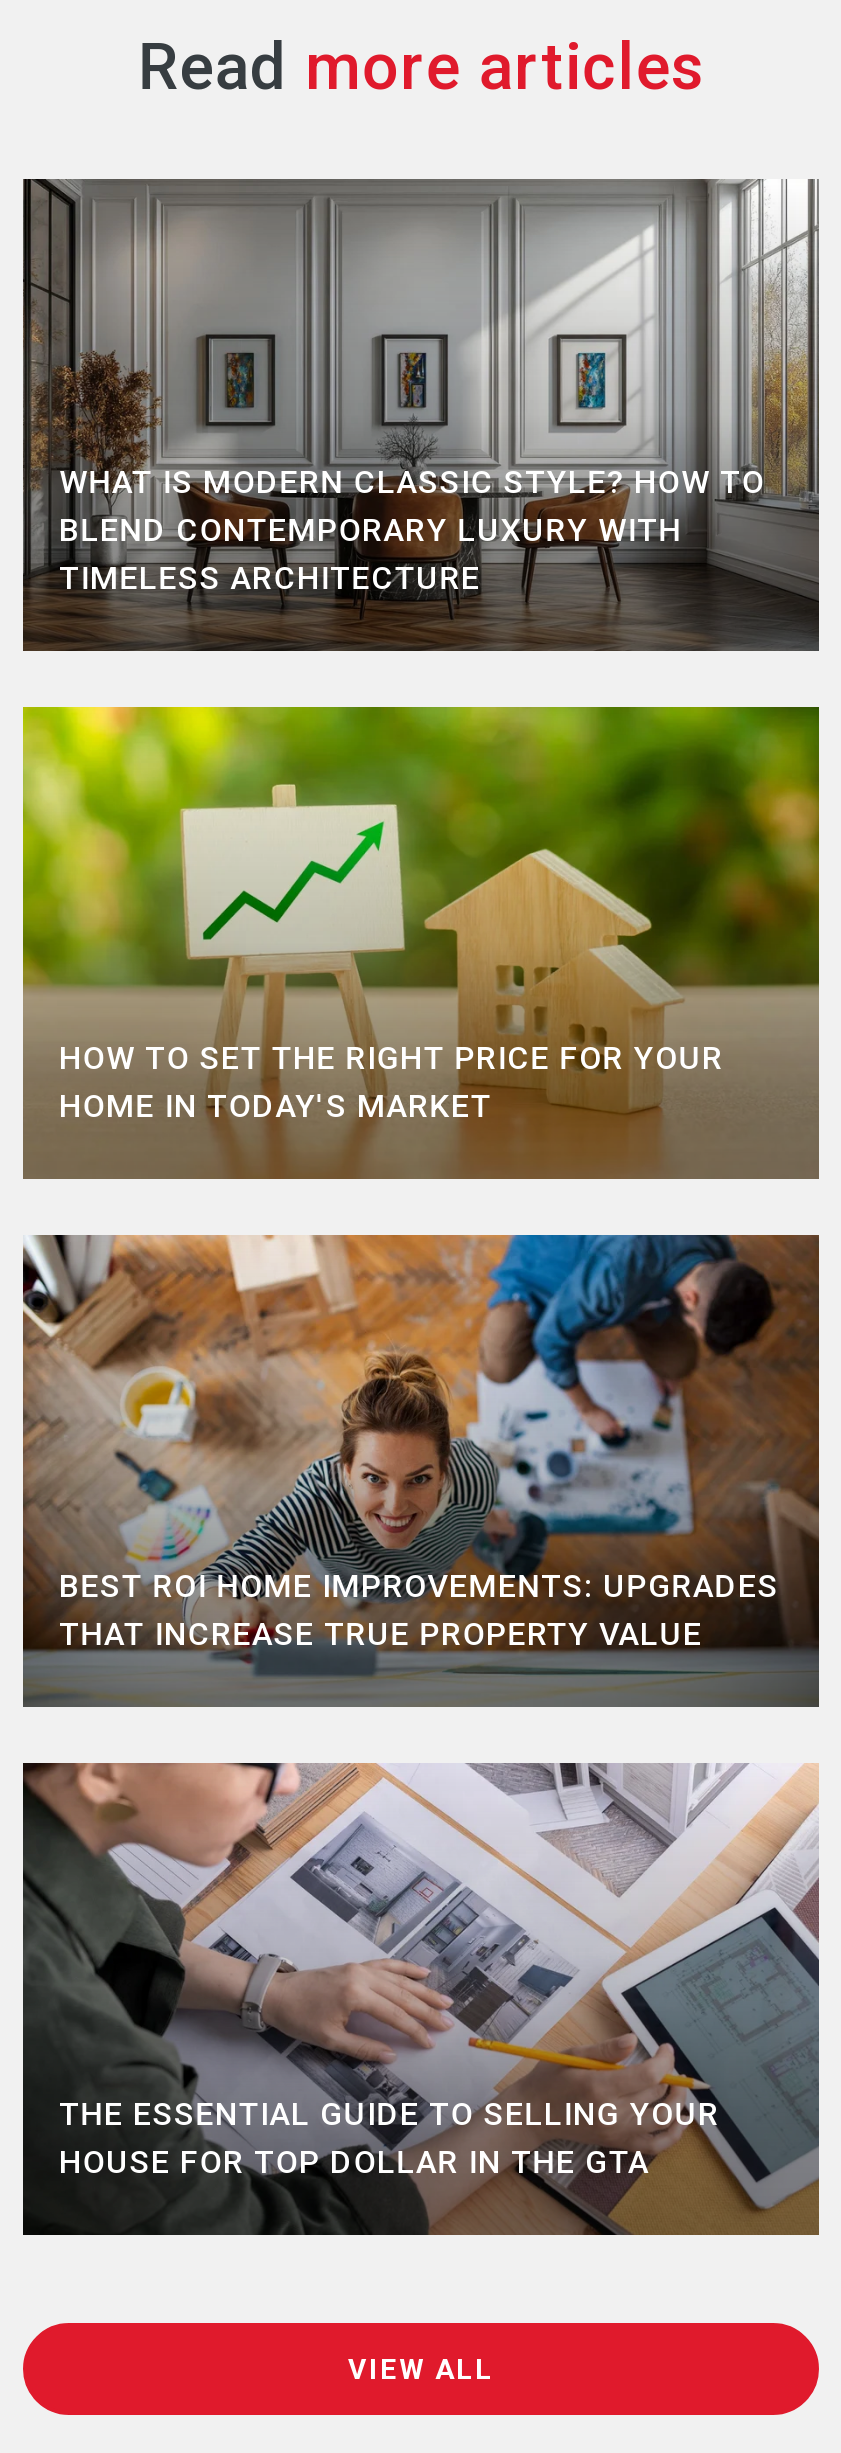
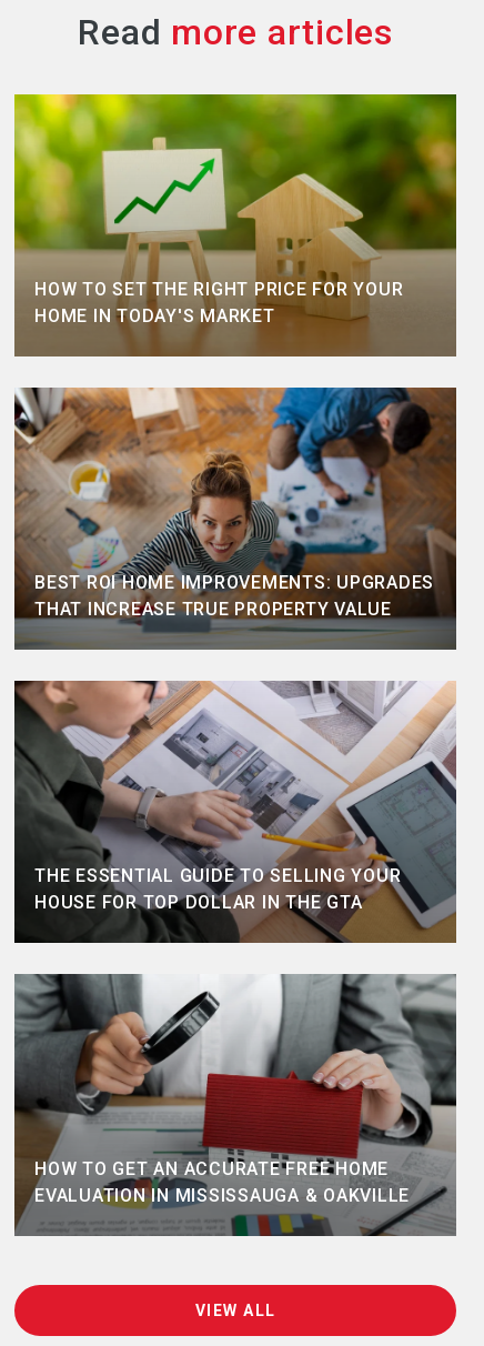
- [image]
- WHAT IS MODERN CLASSIC STYLE? HOW TO
- BLEND CONTEMPORARY LUXURY WITH
- TIMELESS ARCHITECTURE

moved up: [image] | HOW TO SET THE RIGHT PRICE FOR YOUR | HOME IN TODAY'S MARKET | BEST ROI HOME IMPROVEMENTS: UPGRADES | THAT INCREASE TRUE PROPERTY VALUE | THE ESSENTIAL GUIDE TO SELLING YOUR | HOUSE FOR TOP DOLLAR IN THE GTA

+ [image]
+ HOW TO GET AN ACCURATE FREE HOME
+ EVALUATION IN MISSISSAUGA & OAKVILLE
